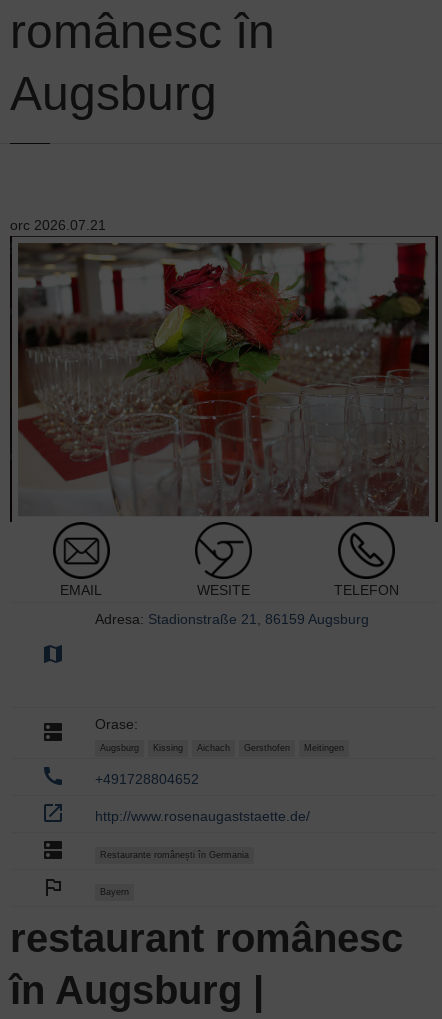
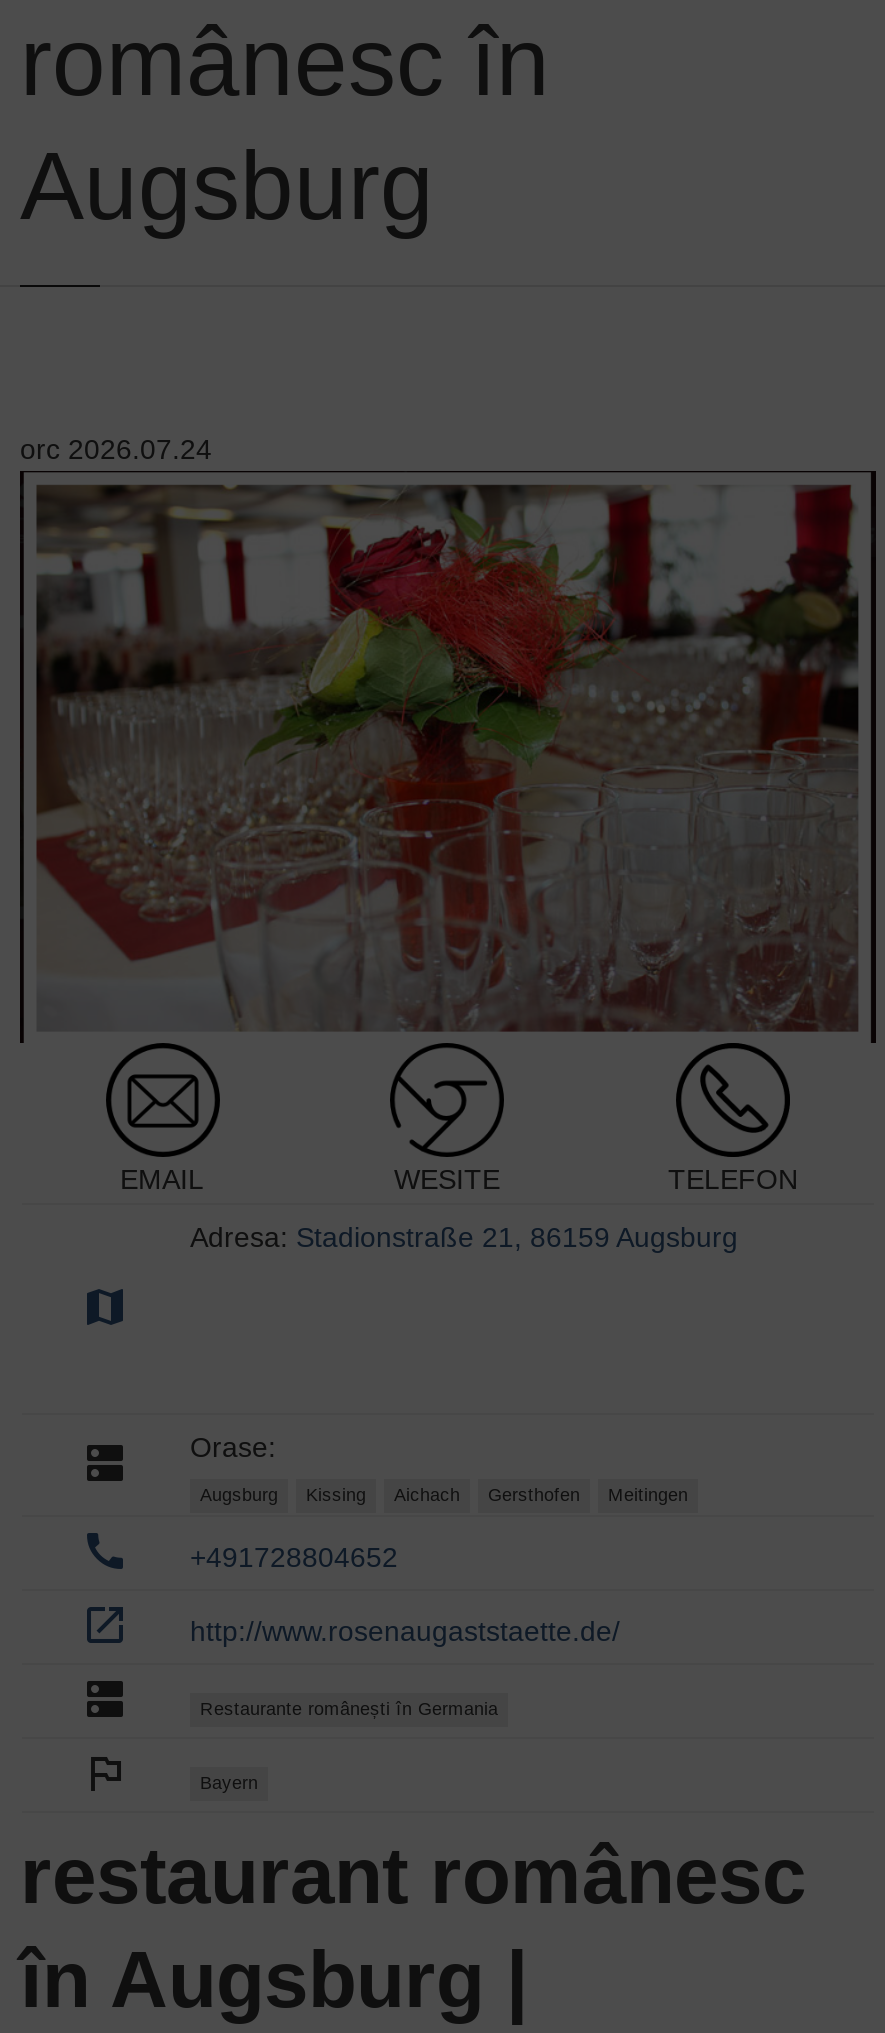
- orc 2026.07.21
+ orc 2026.07.24
